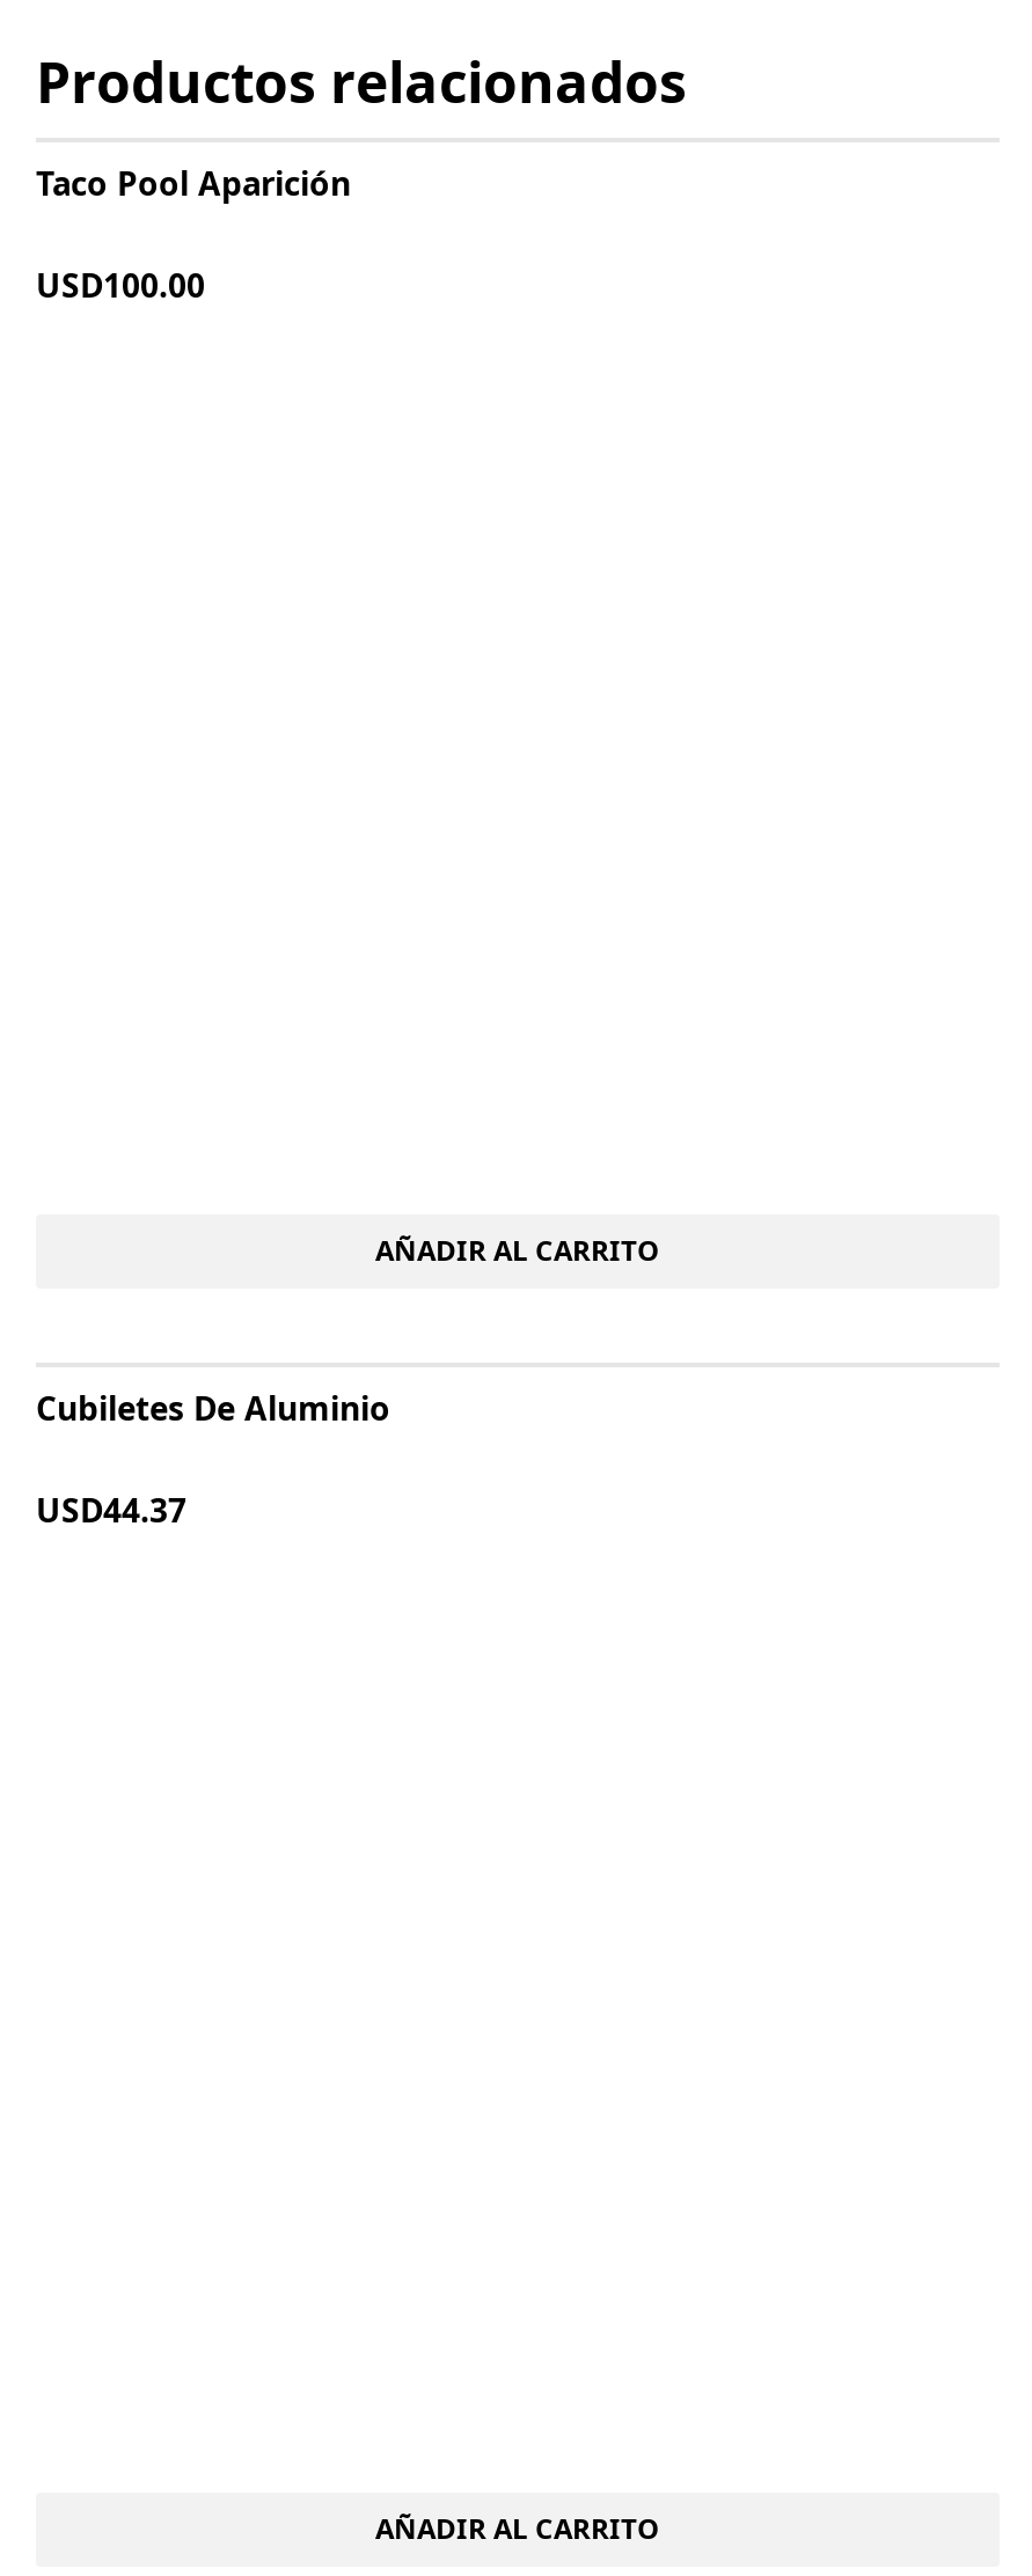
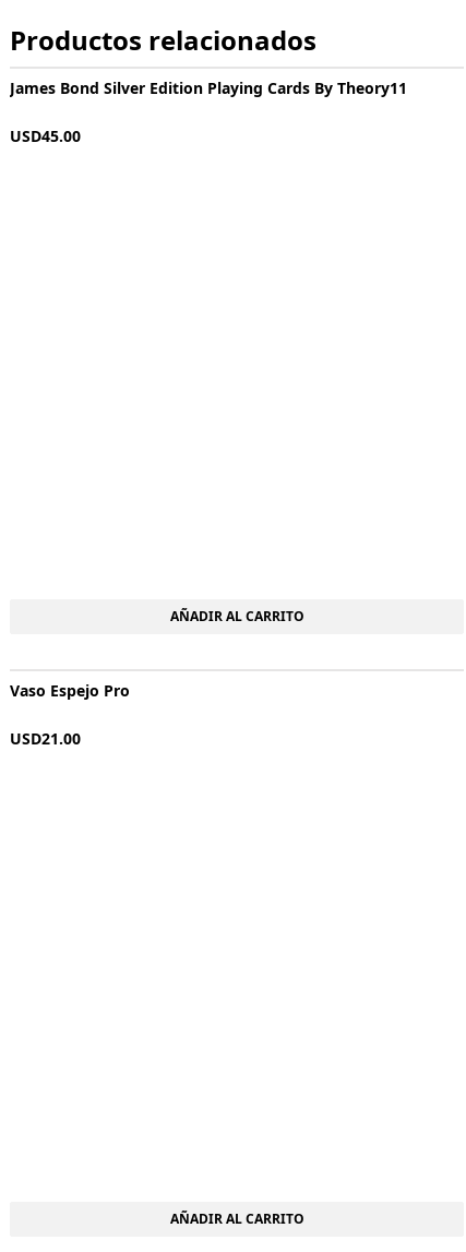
- Taco Pool Aparición
+ James Bond Silver Edition Playing Cards By Theory11

- USD100.00
+ USD45.00

- Cubiletes De Aluminio
+ Vaso Espejo Pro

- USD44.37
+ USD21.00
